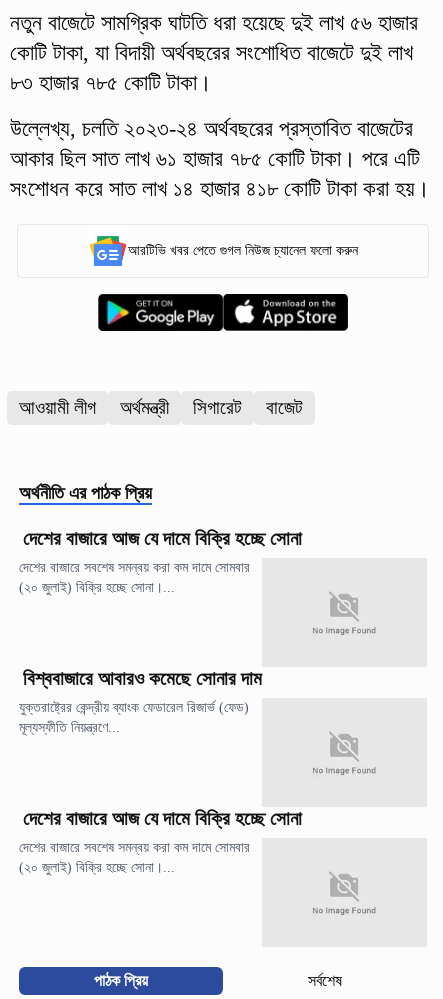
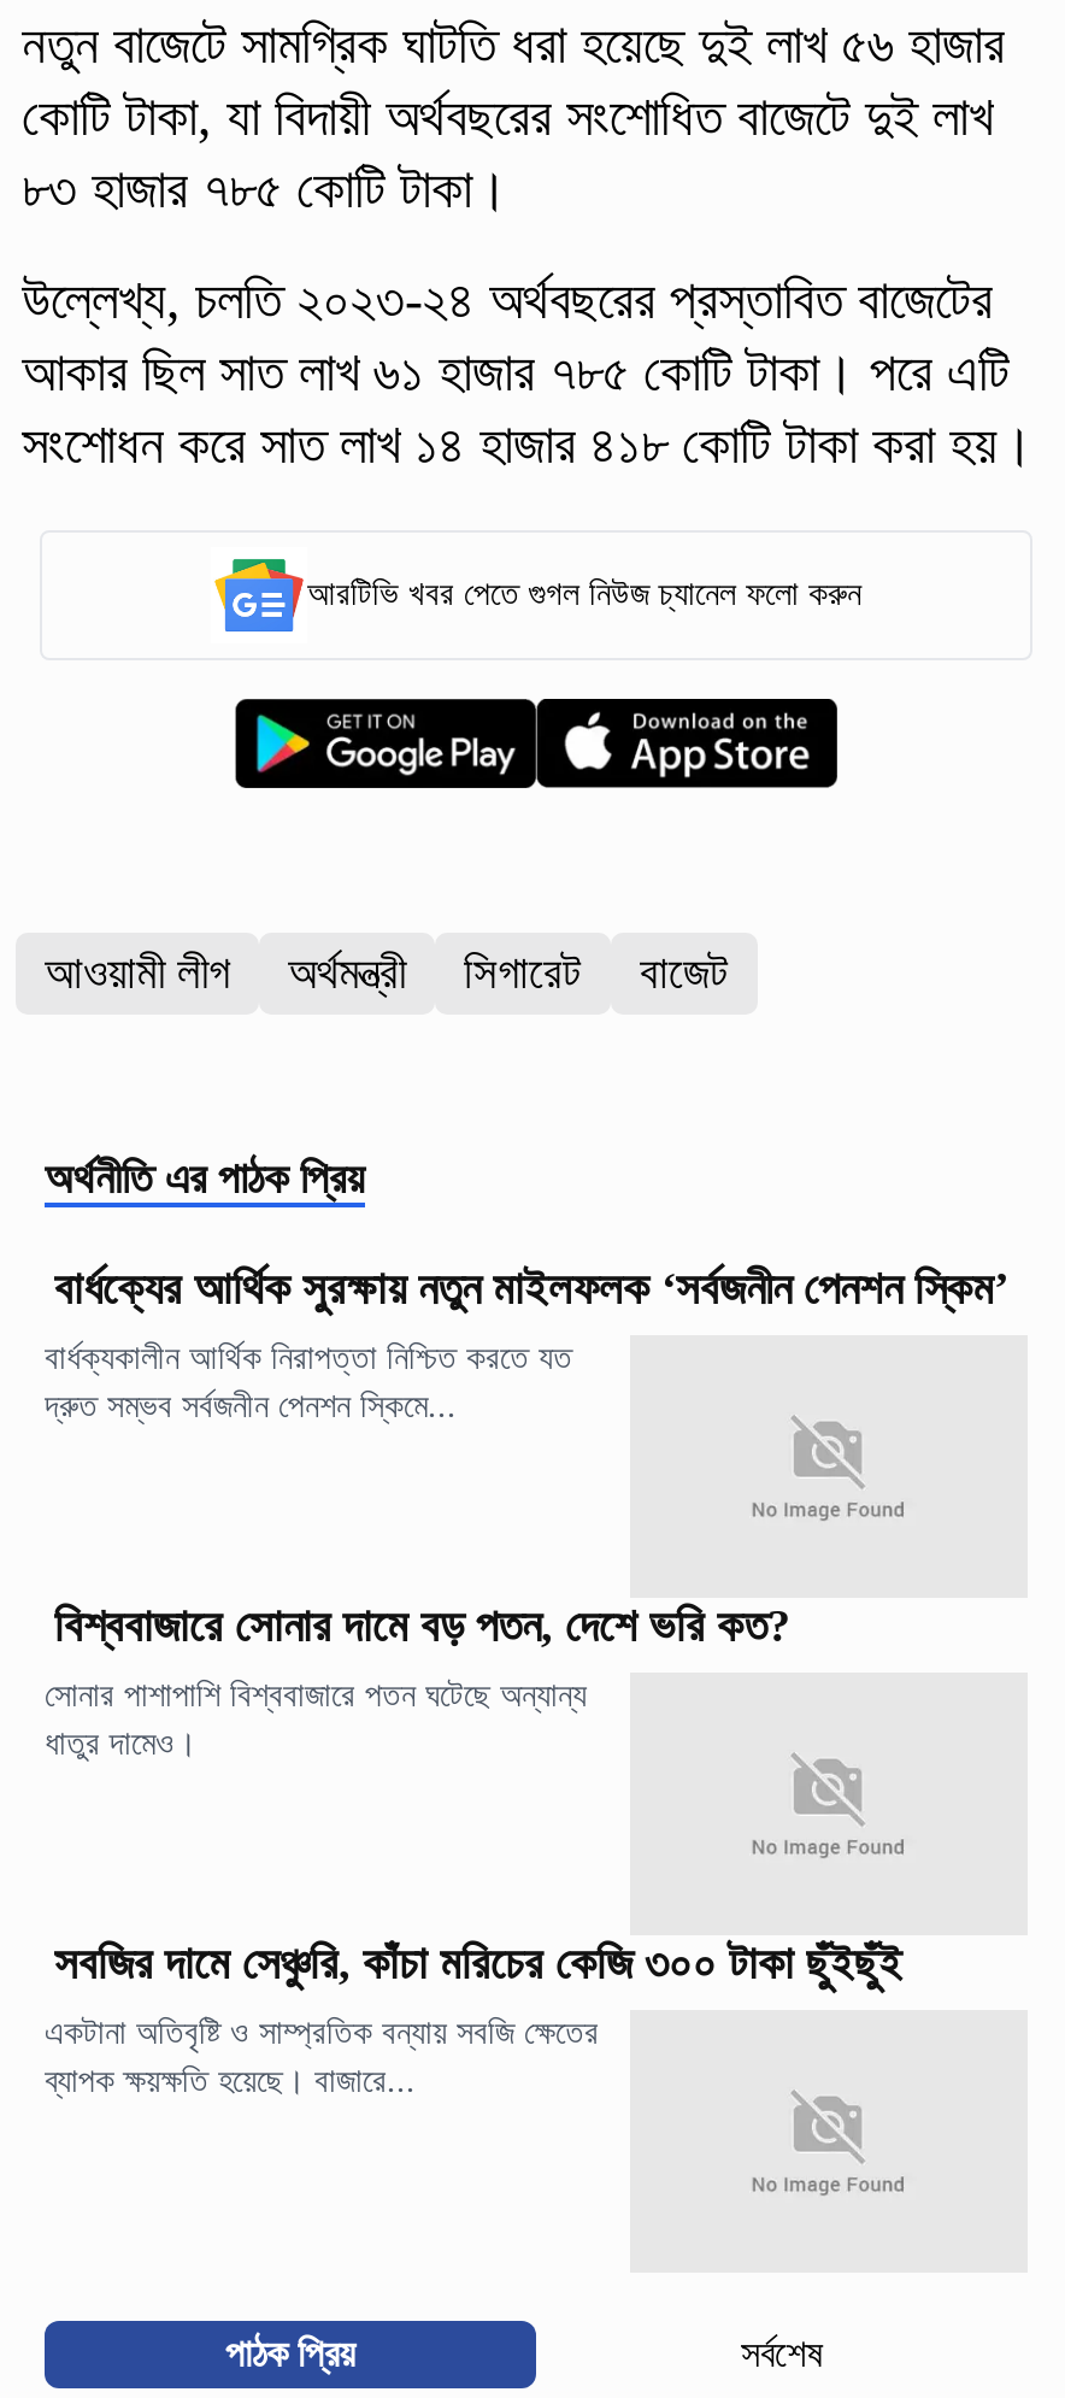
- দেশের বাজারে আজ যে দামে বিক্রি হচ্ছে সোনা
+ বার্ধক্যের আর্থিক সুরক্ষায় নতুন মাইলফলক ‘সর্বজনীন পেনশন স্কিম’

- দেশের বাজারে সবশেষ সমন্বয় করা কম দামে সোমবার
- (২০ জুলাই) বিক্রি হচ্ছে সোনা।...
+ বার্ধক্যকালীন আর্থিক নিরাপত্তা নিশ্চিত করতে যত
+ দ্রুত সম্ভব সর্বজনীন পেনশন স্কিমে...

- বিশ্ববাজারে আবারও কমেছে সোনার দাম
+ বিশ্ববাজারে সোনার দামে বড় পতন, দেশে ভরি কত?

- যুক্তরাষ্ট্রের কেন্দ্রীয় ব্যাংক ফেডারেল রিজার্ভ (ফেড)
- মূল্যস্ফীতি নিয়ন্ত্রণে...
+ সোনার পাশাপাশি বিশ্ববাজারে পতন ঘটেছে অন্যান্য
+ ধাতুর দামেও।

- দেশের বাজারে আজ যে দামে বিক্রি হচ্ছে সোনা
+ সবজির দামে সেঞ্চুরি, কাঁচা মরিচের কেজি ৩০০ টাকা ছুঁইছুঁই

- দেশের বাজারে সবশেষ সমন্বয় করা কম দামে সোমবার
- (২০ জুলাই) বিক্রি হচ্ছে সোনা।...
+ একটানা অতিবৃষ্টি ও সাম্প্রতিক বন্যায় সবজি ক্ষেতের
+ ব্যাপক ক্ষয়ক্ষতি হয়েছে। বাজারে...
